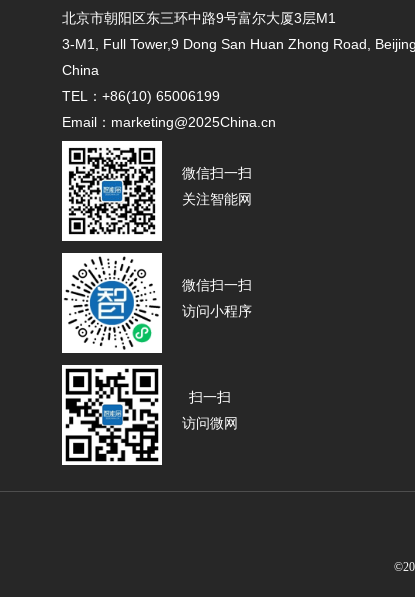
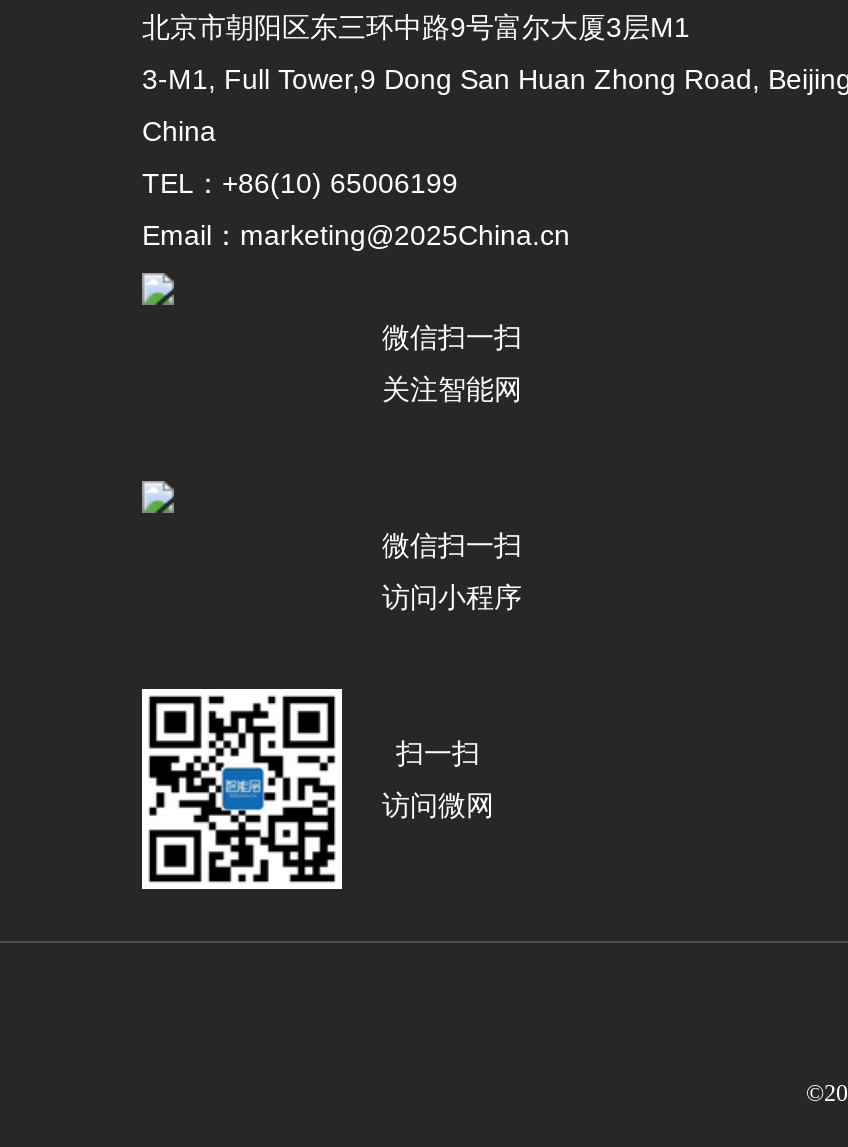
- [image]

- [image]
